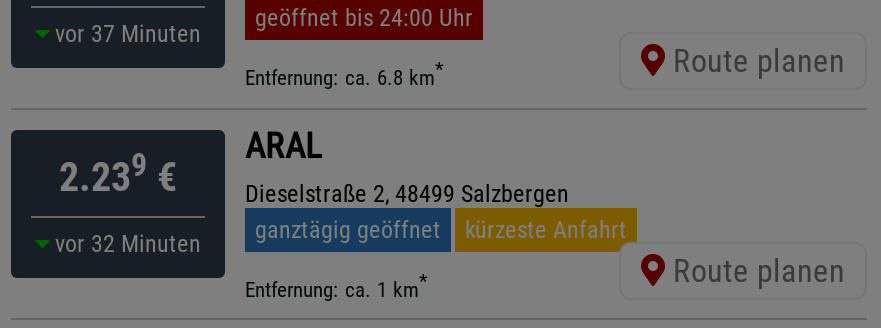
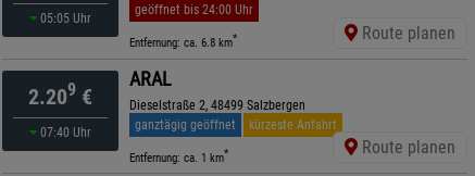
- vor 37 Minuten
+ 05:05 Uhr

- 2.239 € ARAL
+ 2.209 € ARAL

- vor 32 Minuten
+ 07:40 Uhr
